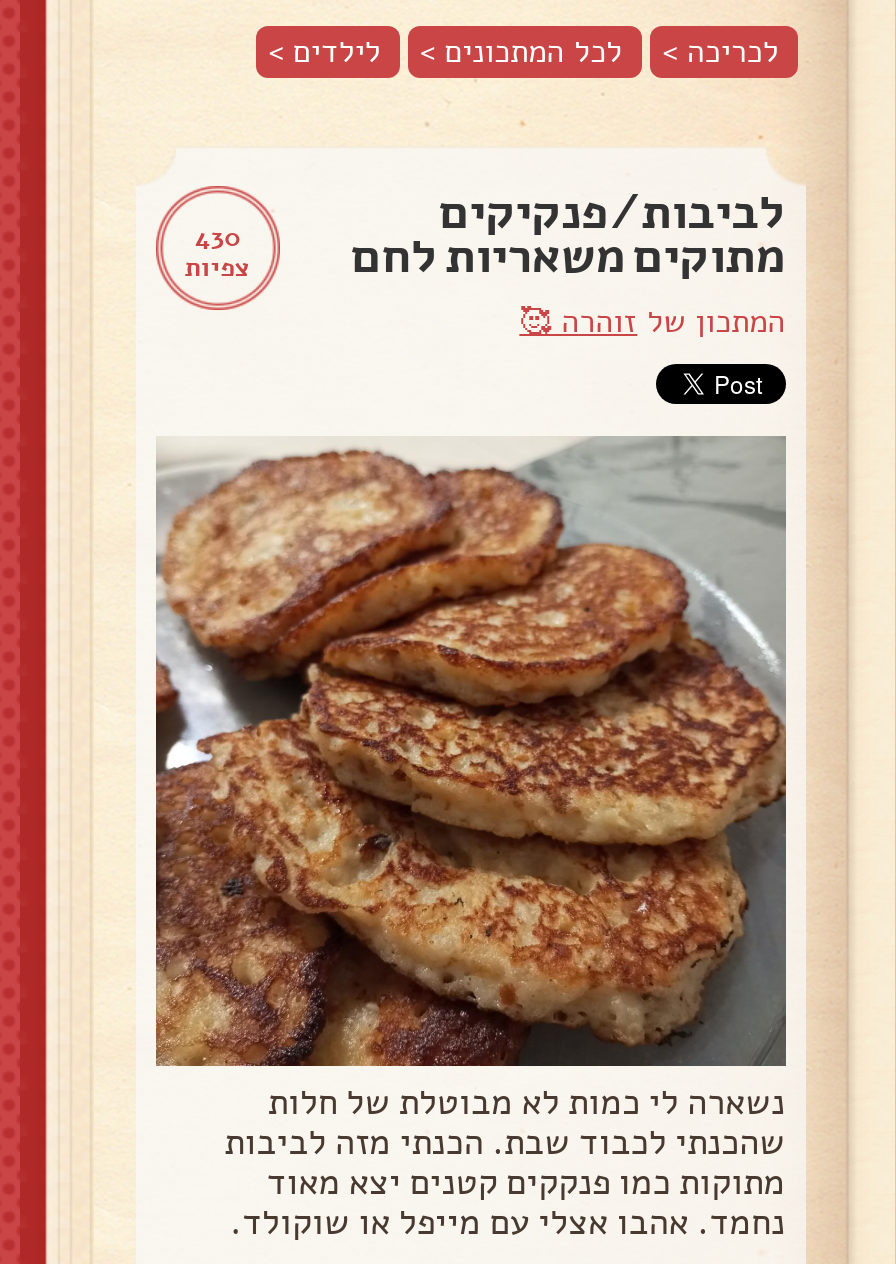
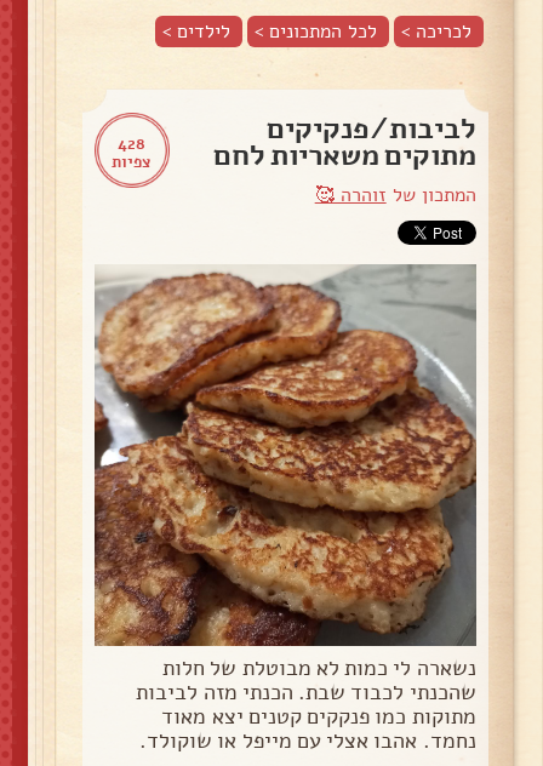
- 430
+ 428
